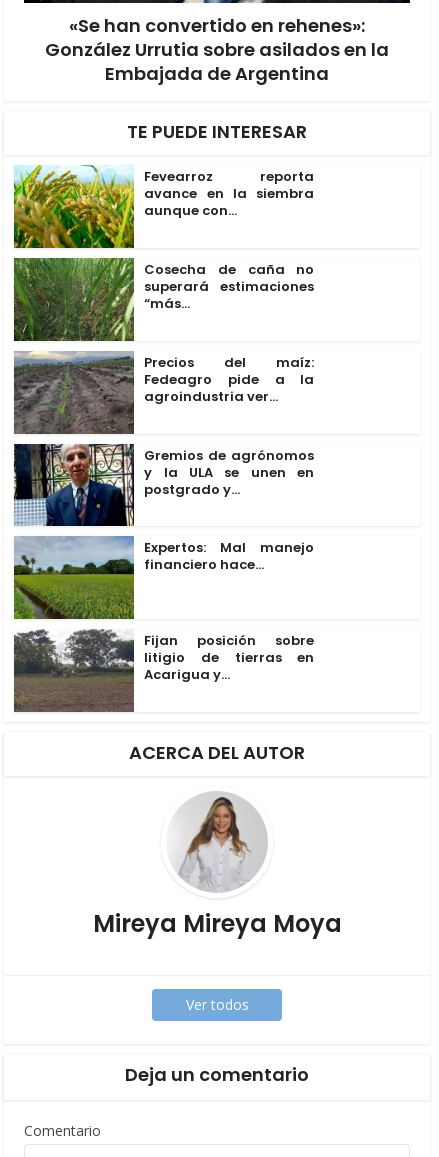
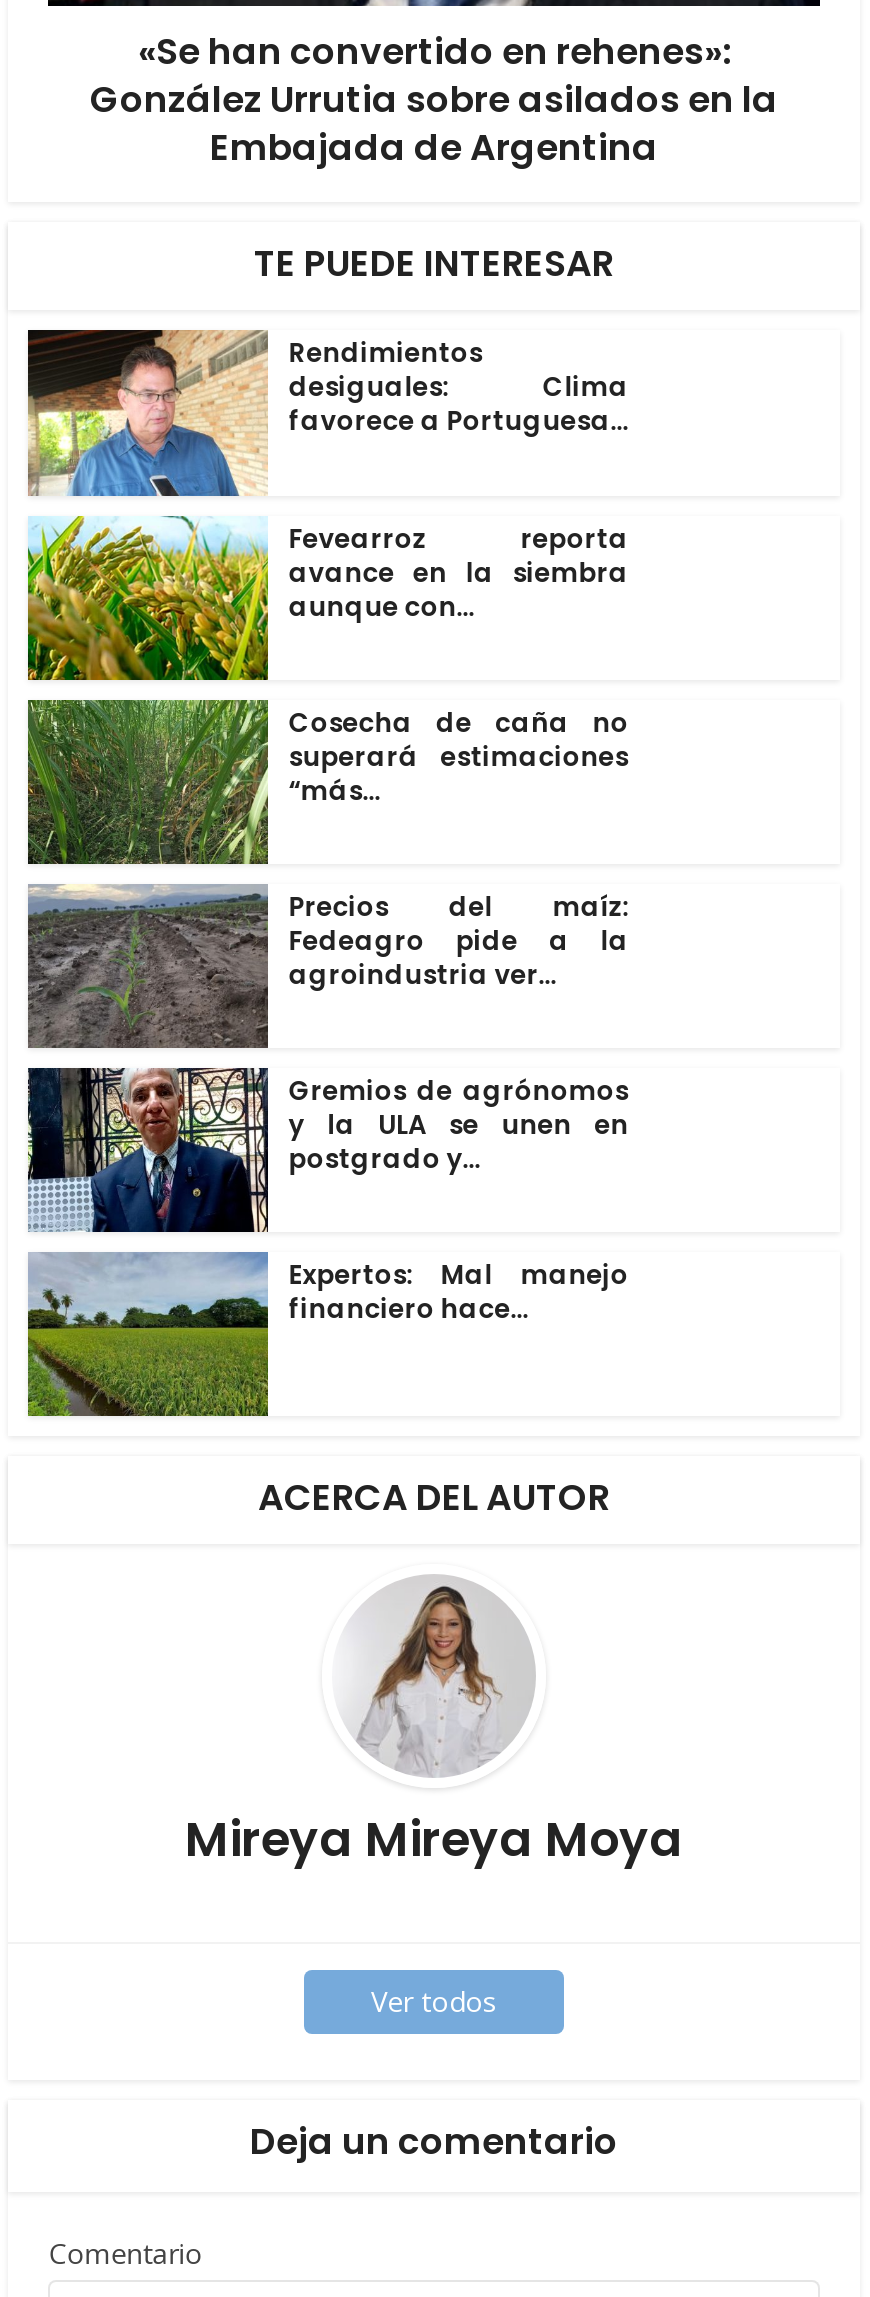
+ [image]
+ Rendimientos
+ desiguales: Clima
+ favorece a Portuguesa...

moved down: [image] | Fevearroz reporta | avance en la siembra | ... | Expertos: Mal manejo | financiero hace...

- [image]
- Fijan posición sobre
- litigio de tierras en
- Acarigua y...
